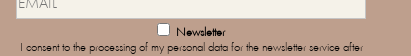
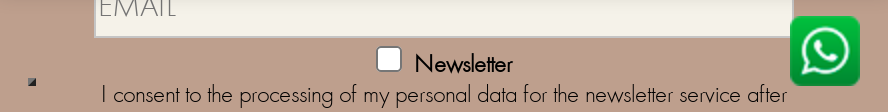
+ [image]
